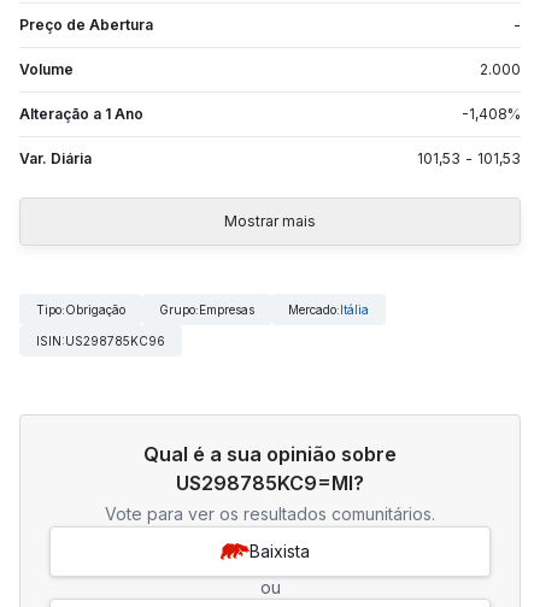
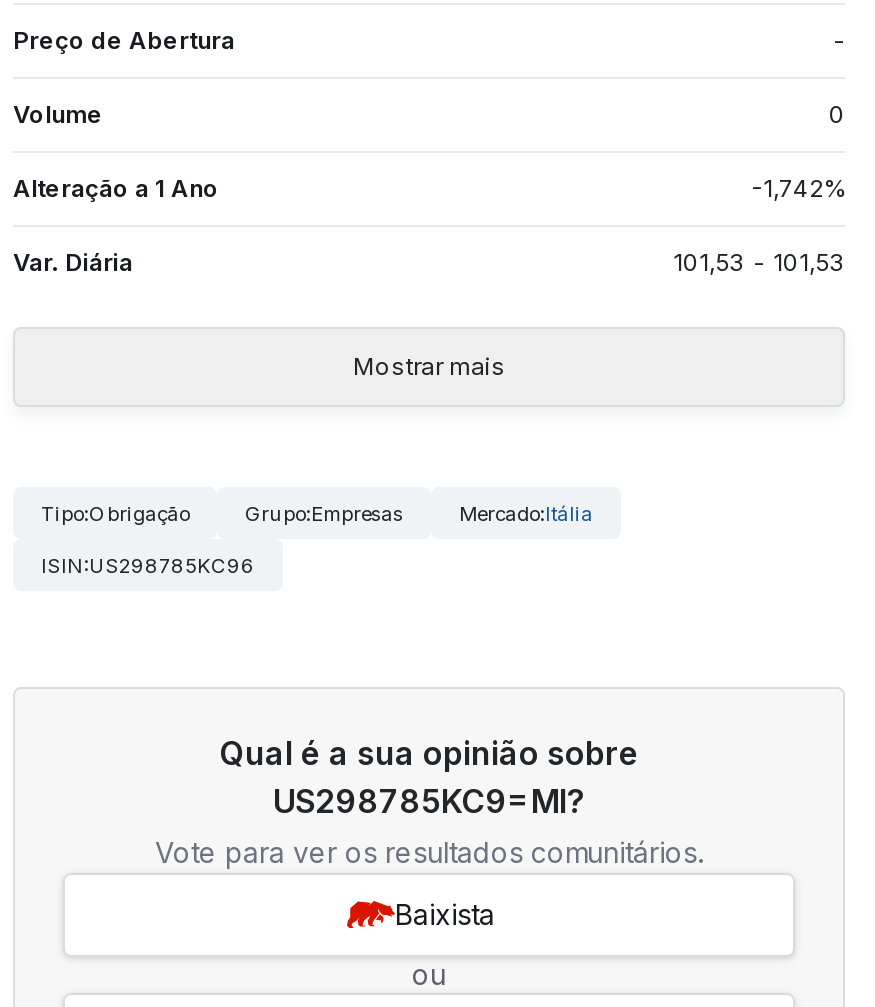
- 2.000
+ 0

- -1,408%
+ -1,742%
